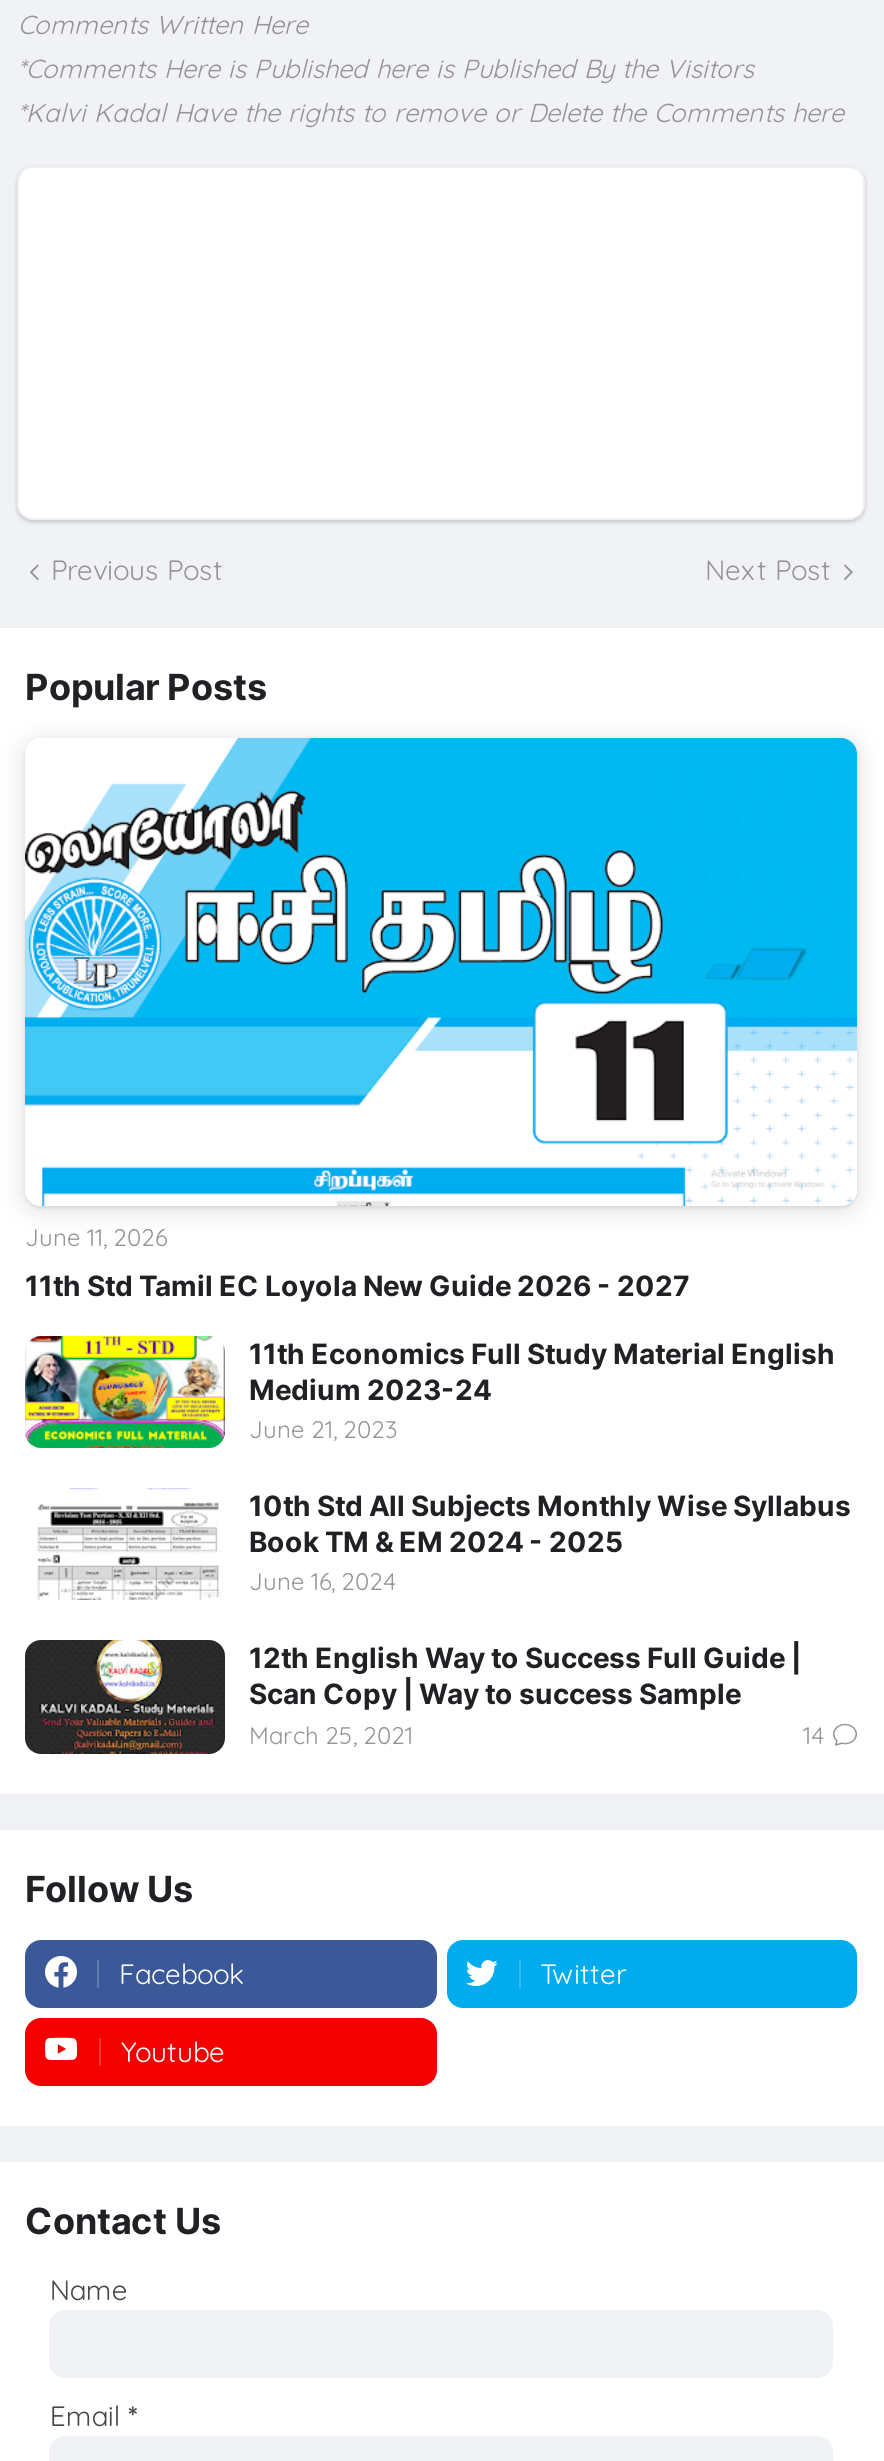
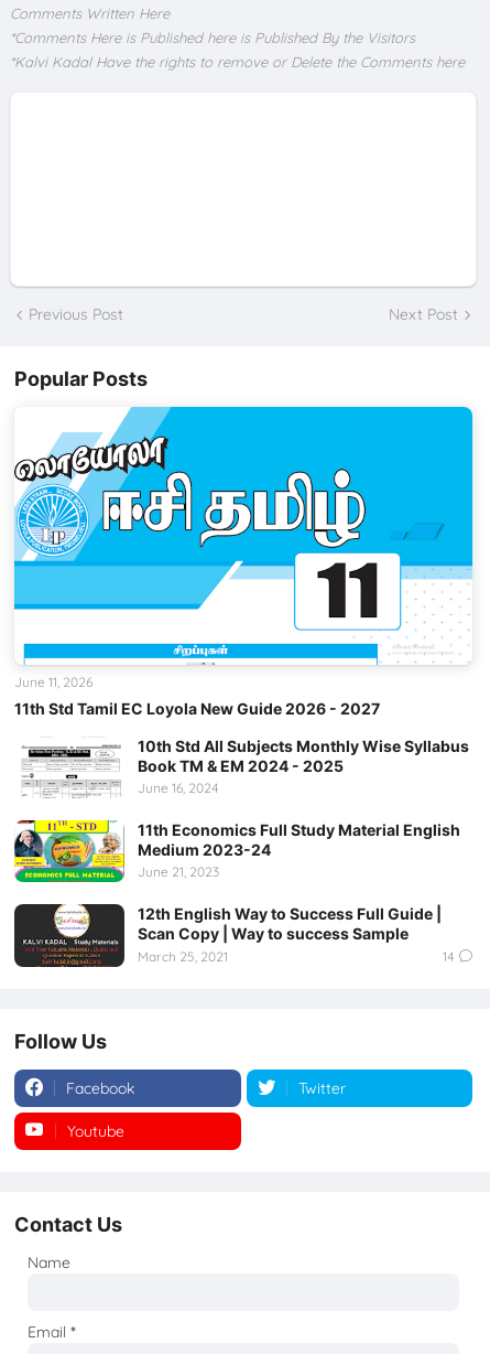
moved down: [image] | 11th Economics Full Study Material English | Medium 2023-24 | June 21, 2023

moved up: 10th Std All Subjects Monthly Wise Syllabus | Book TM & EM 2024 - 2025 | June 16, 2024
